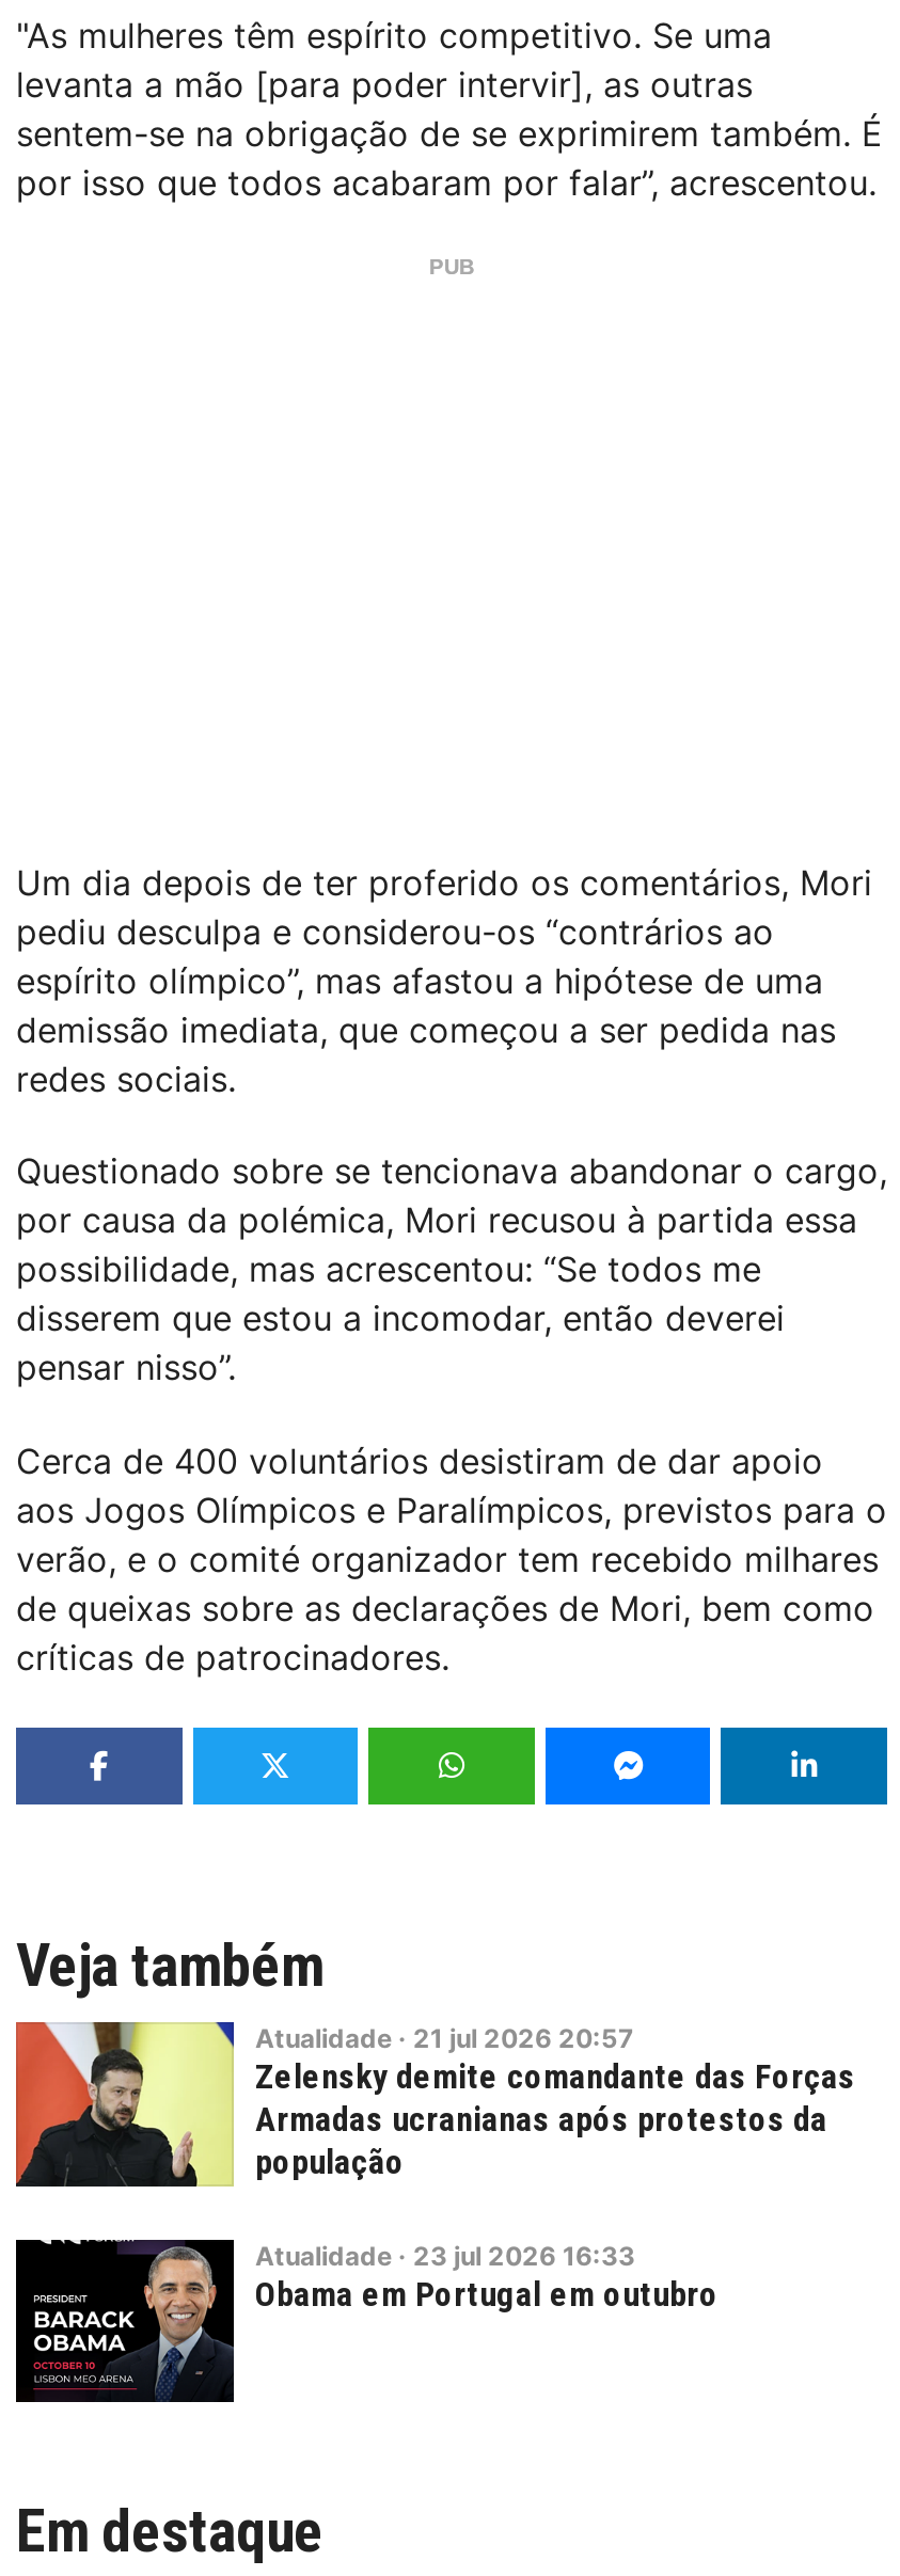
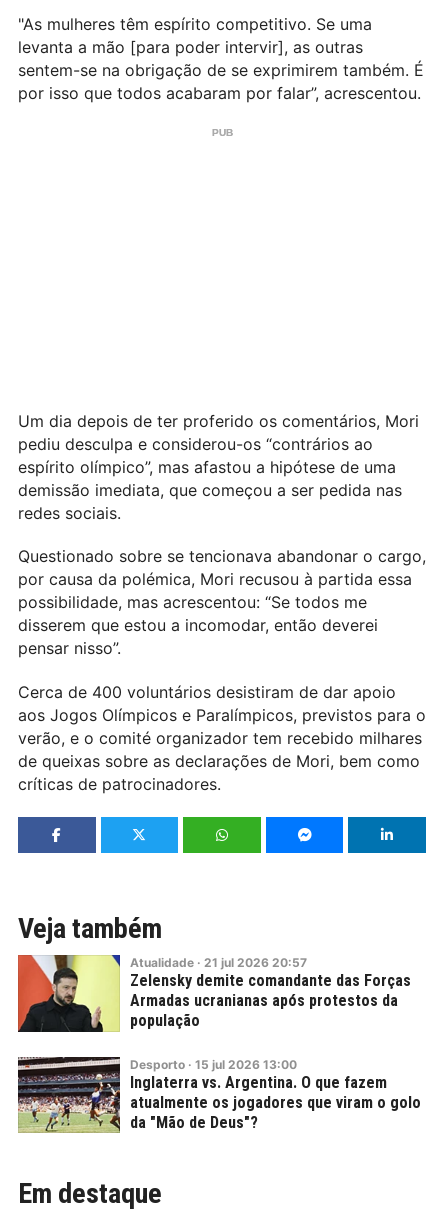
- [image]
- Atualidade · 23 jul 2026 16:33
- Obama em Portugal em outubro
+ [image]
+ Desporto · 15 jul 2026 13:00
+ Inglaterra vs. Argentina. O que fazem
+ atualmente os jogadores que viram o golo
+ da "Mão de Deus"?
